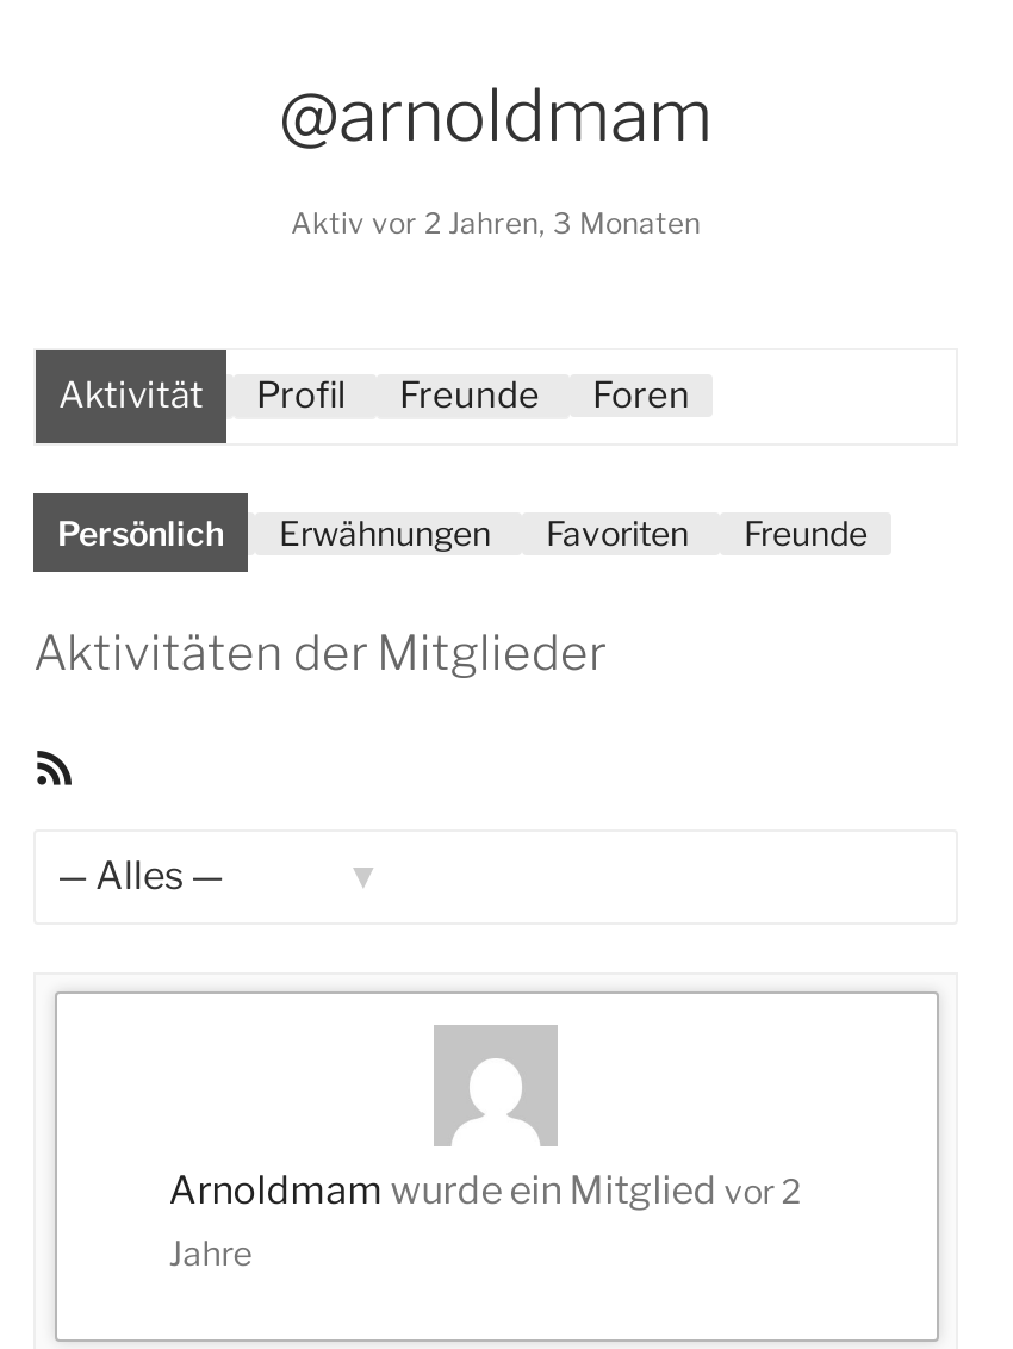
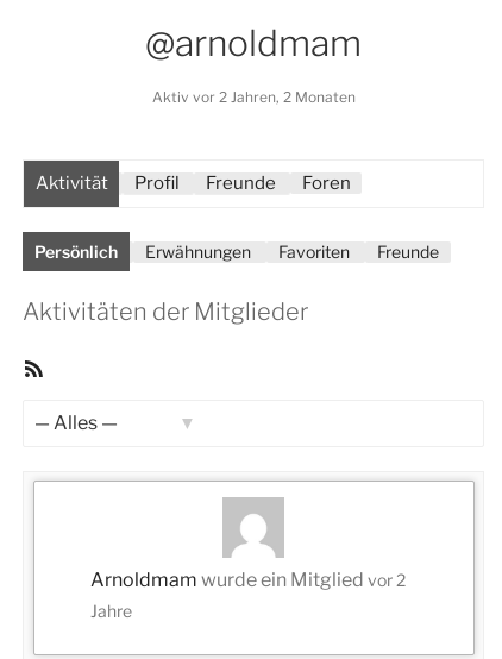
- Aktiv vor 2 Jahren, 3 Monaten
+ Aktiv vor 2 Jahren, 2 Monaten
